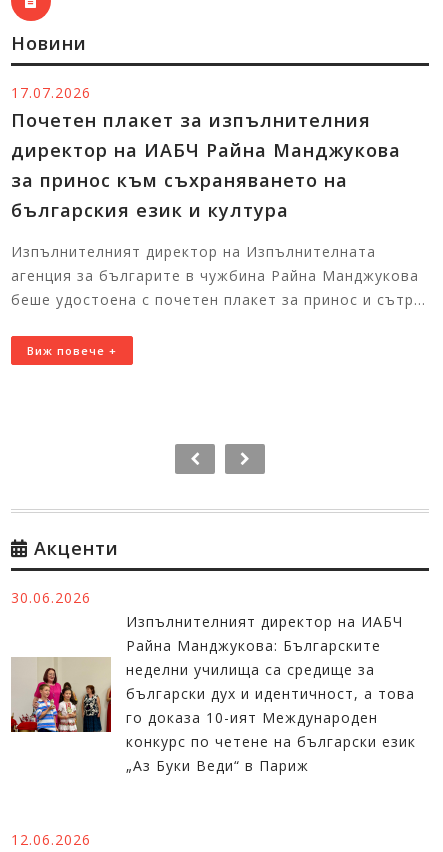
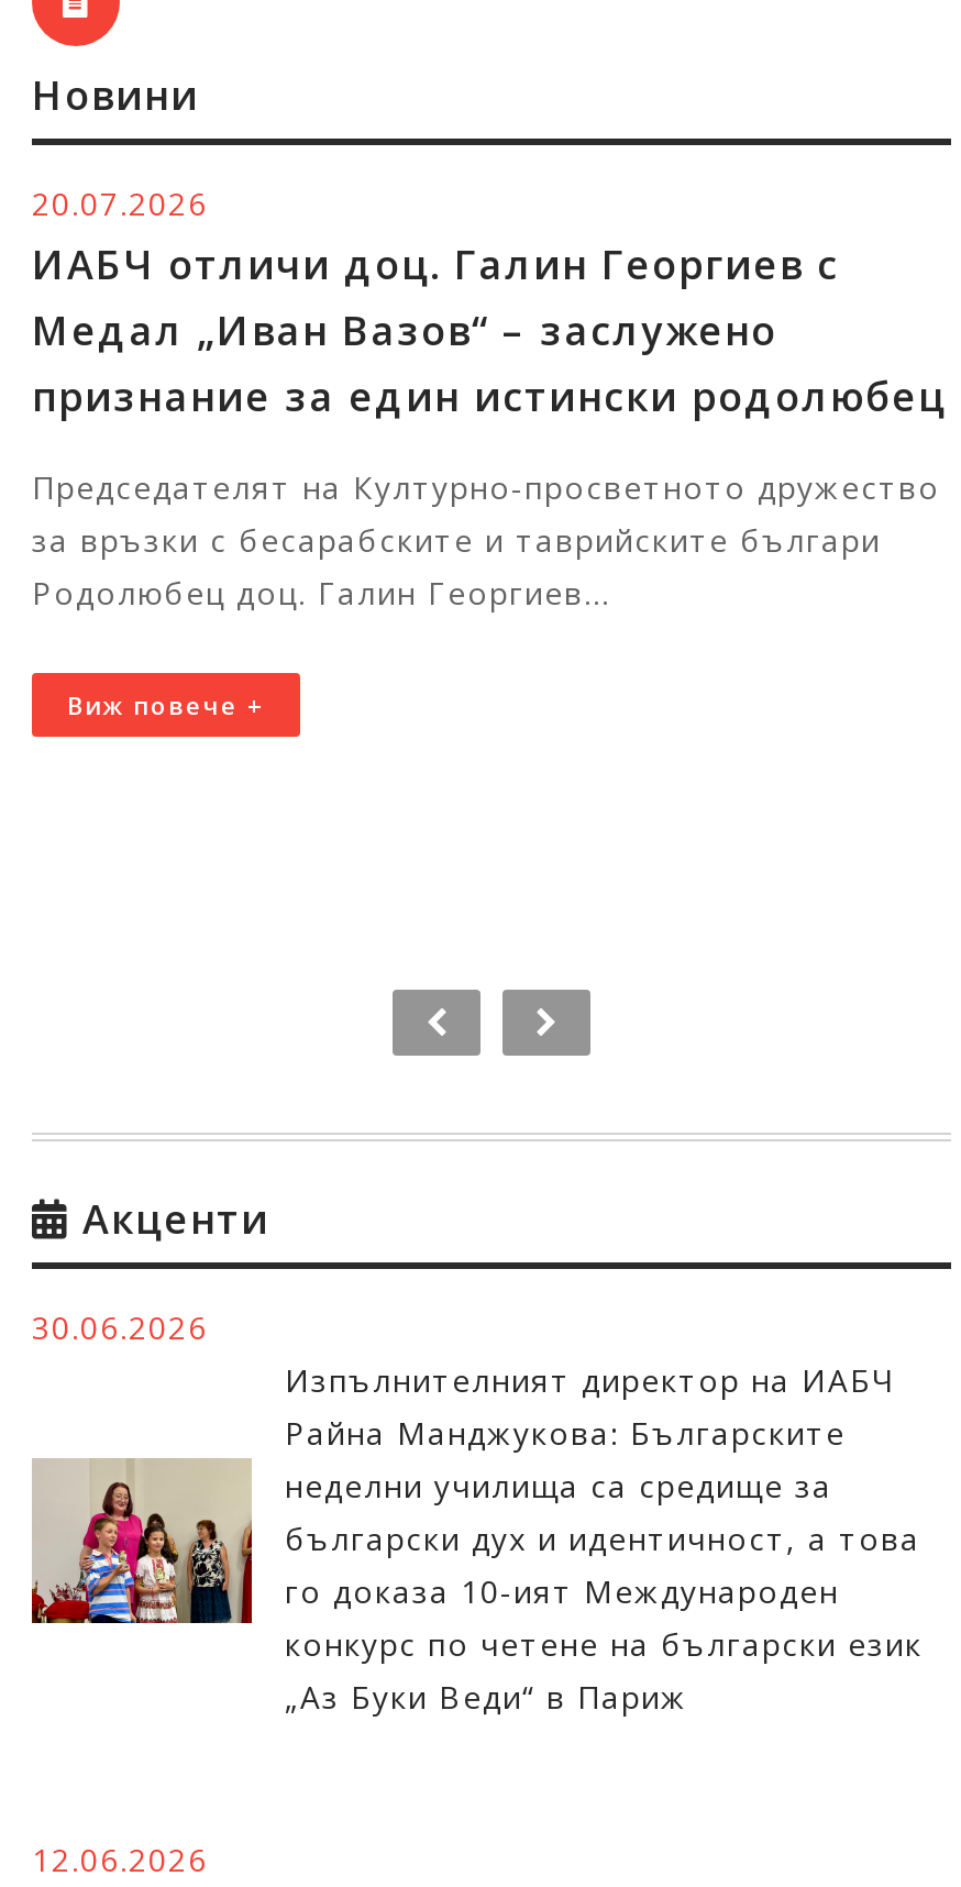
- 17.07.2026
- Почетен плакет за изпълнителния
- директор на ИАБЧ Райна Манджукова
- за принос към съхраняването на
- българския език и култура
+ 20.07.2026
+ ИАБЧ отличи доц. Галин Георгиев с
+ Медал „Иван Вазов“ – заслужено
+ признание за един истински родолюбец

- Изпълнителният директор на Изпълнителната
- агенция за българите в чужбина Райна Манджукова
- беше удостоена с почетен плакет за принос и сътр...
+ Председателят на Културно-просветното дружество
+ за връзки с бесарабските и таврийските българи
+ Родолюбец доц. Галин Георгиев...

moved up: Виж повече +
